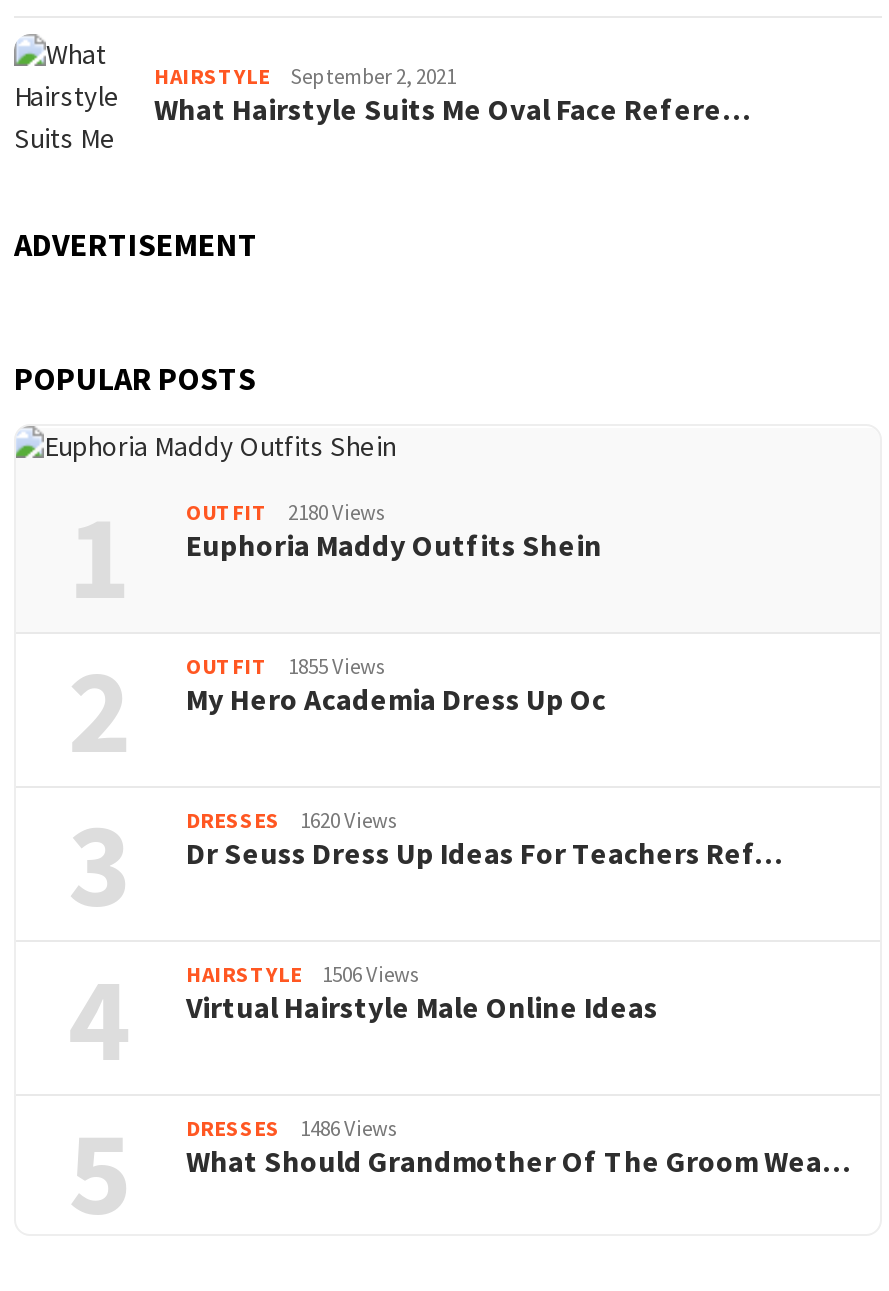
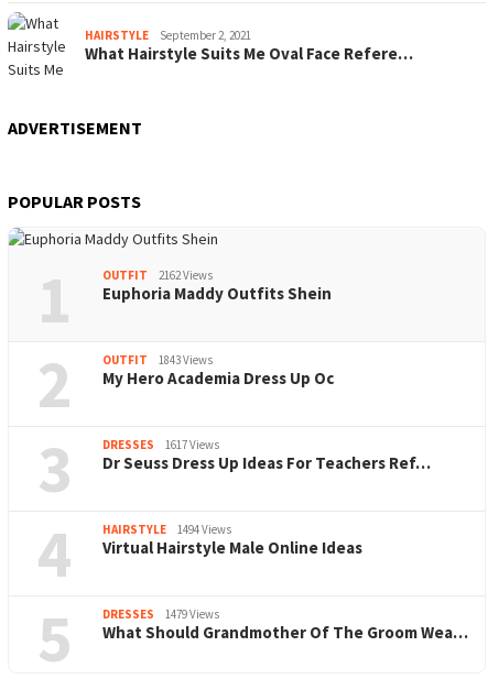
- OUTFIT 2180 Views
+ OUTFIT 2162 Views

- OUTFIT 1855 Views
+ OUTFIT 1843 Views

- DRESSES 1620 Views
+ DRESSES 1617 Views

- HAIRSTYLE 1506 Views
+ HAIRSTYLE 1494 Views

- DRESSES 1486 Views
+ DRESSES 1479 Views
